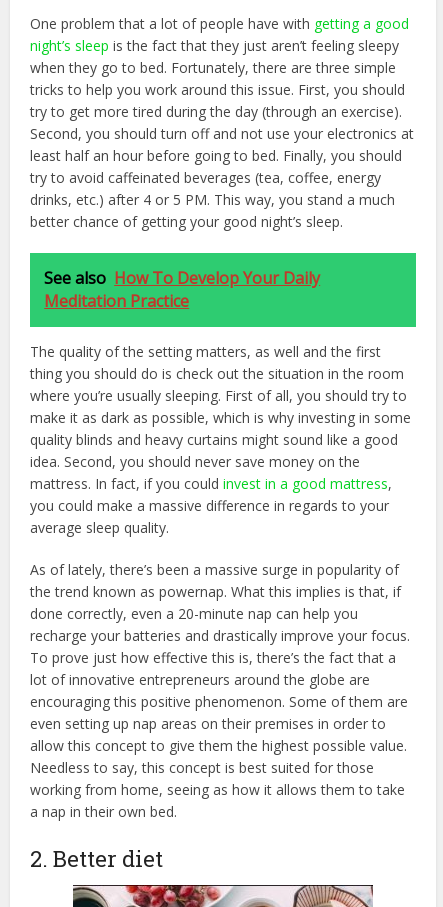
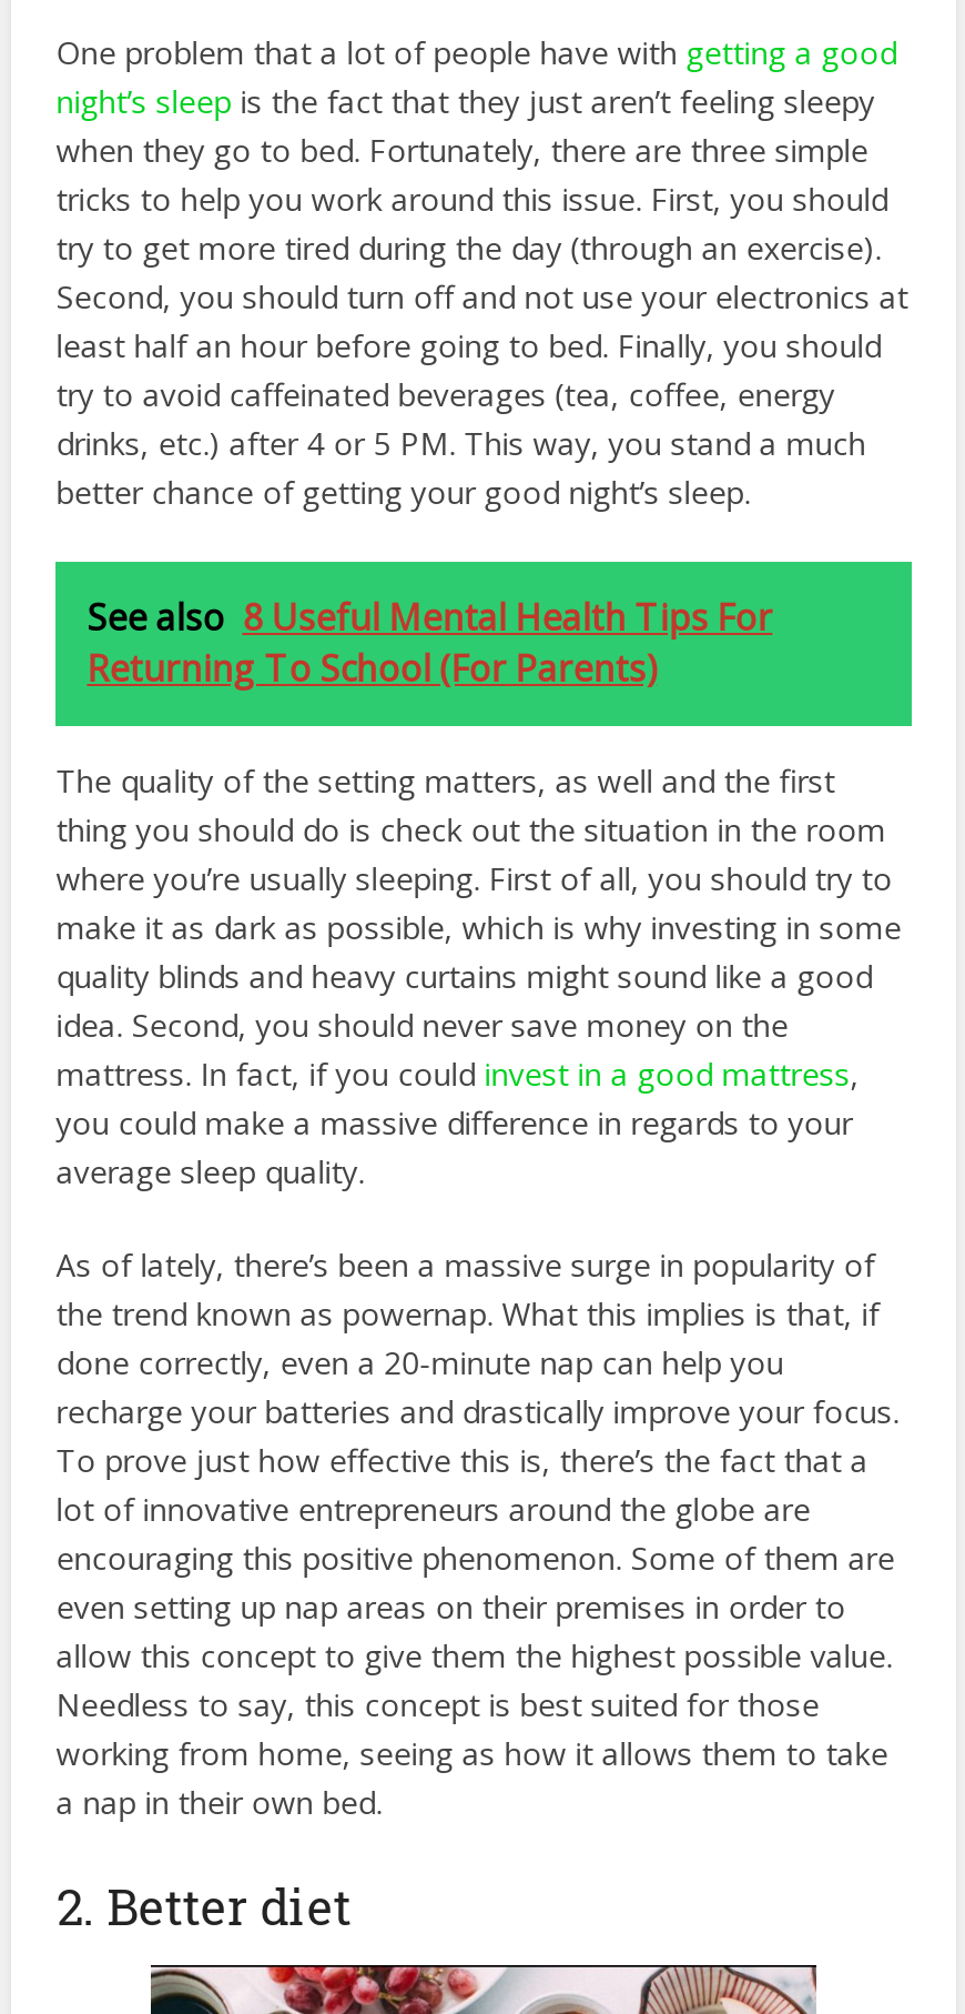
- See also How To Develop Your Daily
- Meditation Practice
+ See also 8 Useful Mental Health Tips For
+ Returning To School (For Parents)
